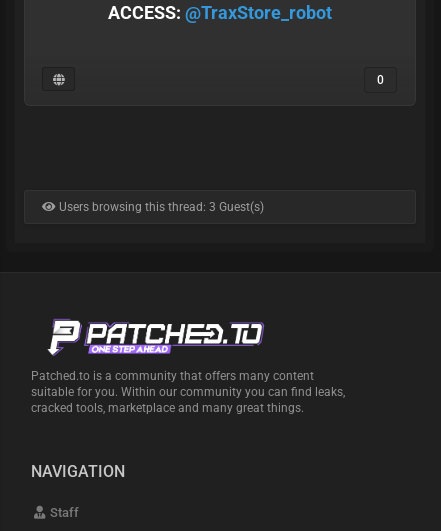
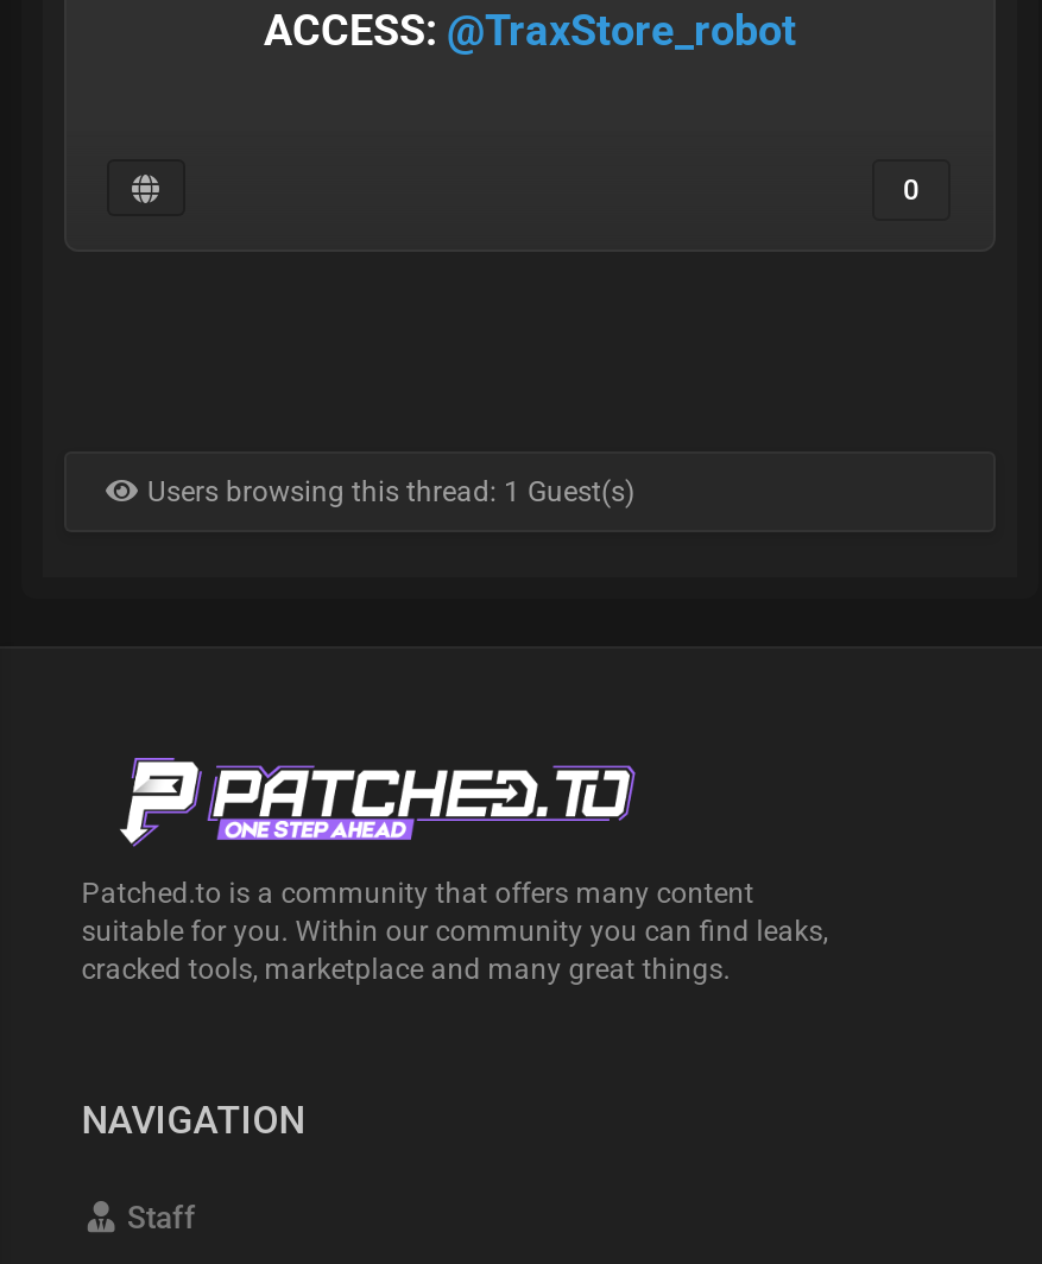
- Users browsing this thread: 3 Guest(s)
+ Users browsing this thread: 1 Guest(s)
